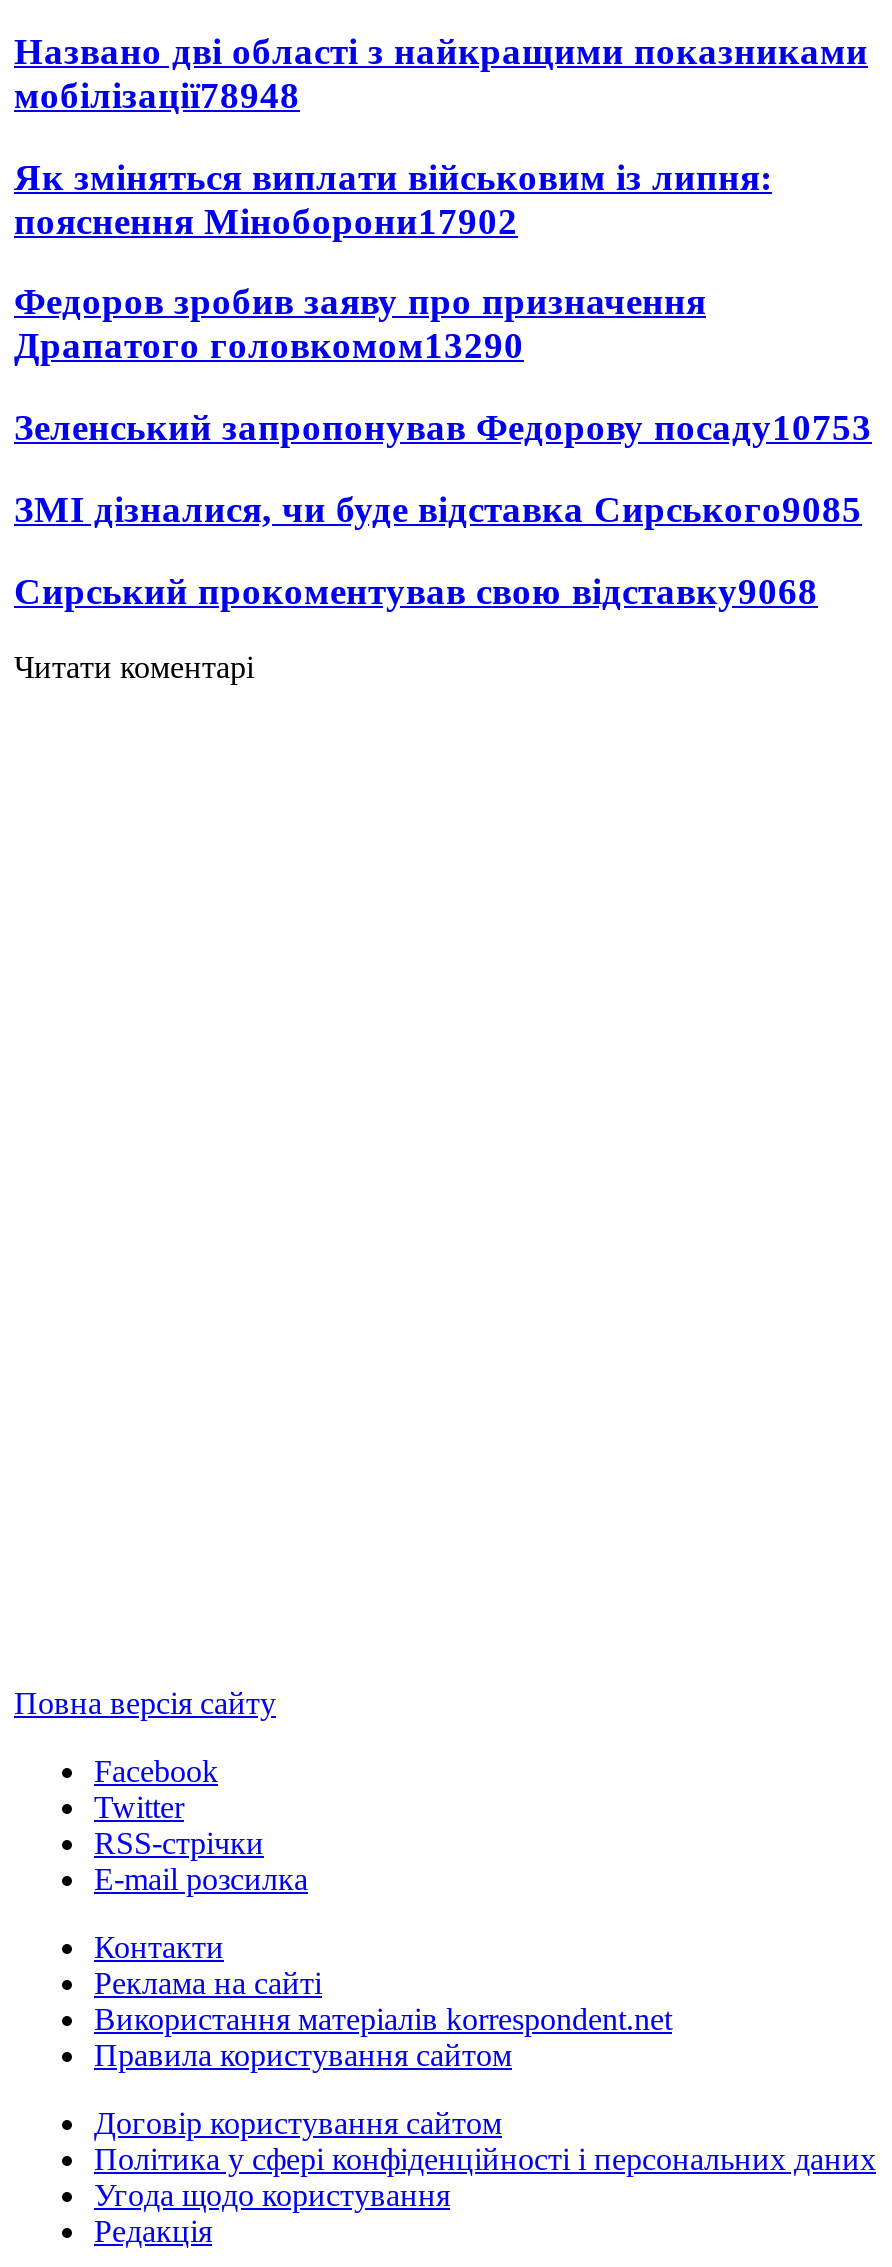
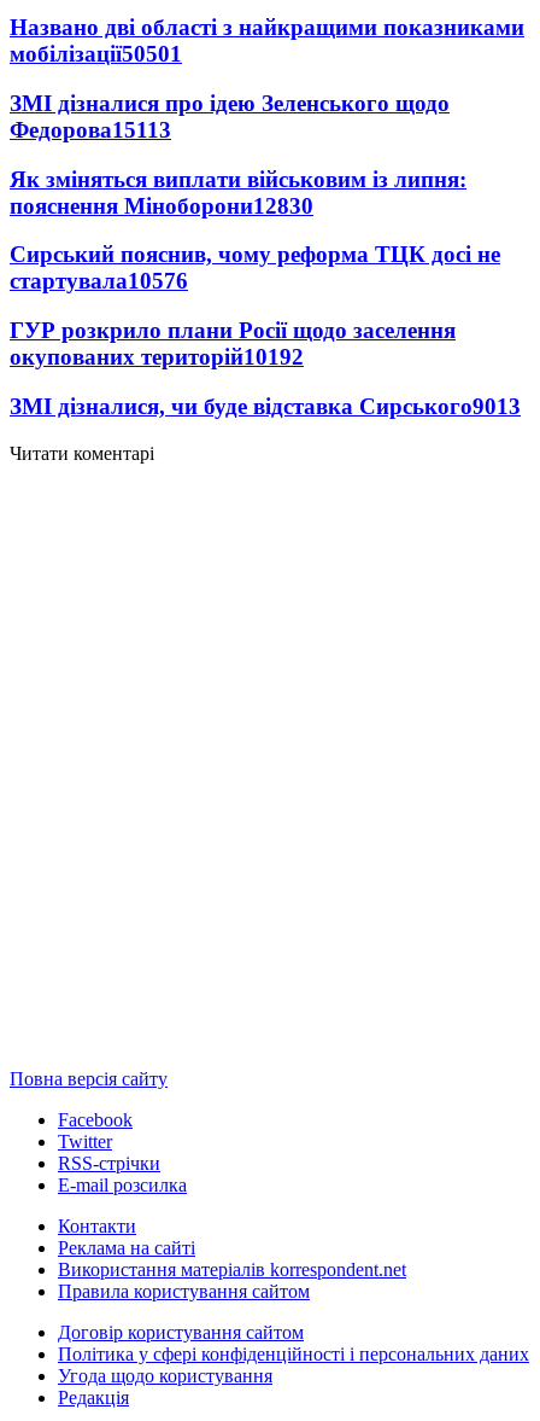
- мобілізації78948
+ мобілізації50501
+ ЗМІ дізналися про ідею Зеленського щодо
+ Федорова15113

moved down: Як зміняться виплати військовим із липня:

- пояснення Міноборони17902
- Федоров зробив заяву про призначення
- Драпатого головкомом13290
- Зеленський запропонував Федорову посаду10753
- ЗМІ дізналися, чи буде відставка Сирського9085
- Сирський прокоментував свою відставку9068
+ пояснення Міноборони12830
+ Сирський пояснив, чому реформа ТЦК досі не
+ стартувала10576
+ ГУР розкрило плани Росії щодо заселення
+ окупованих територій10192
+ ЗМІ дізналися, чи буде відставка Сирського9013
